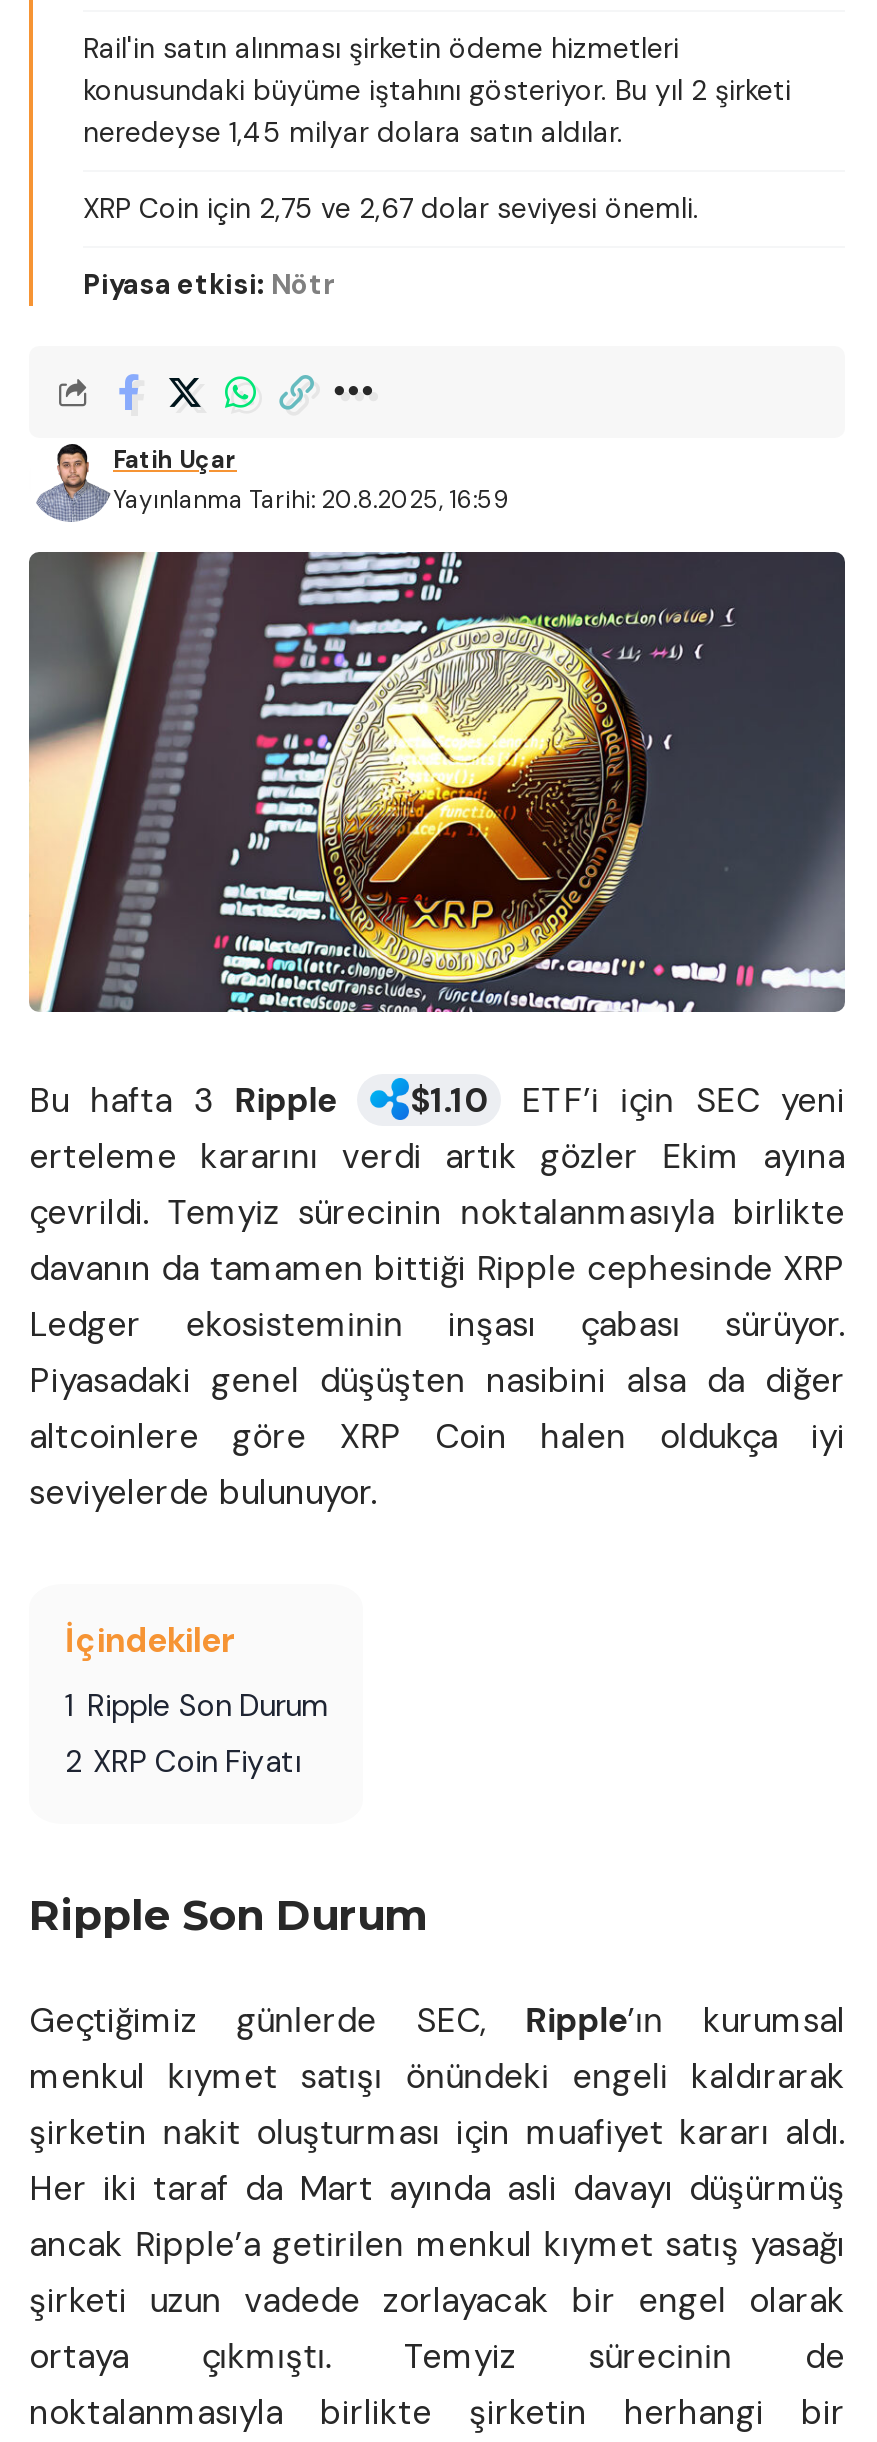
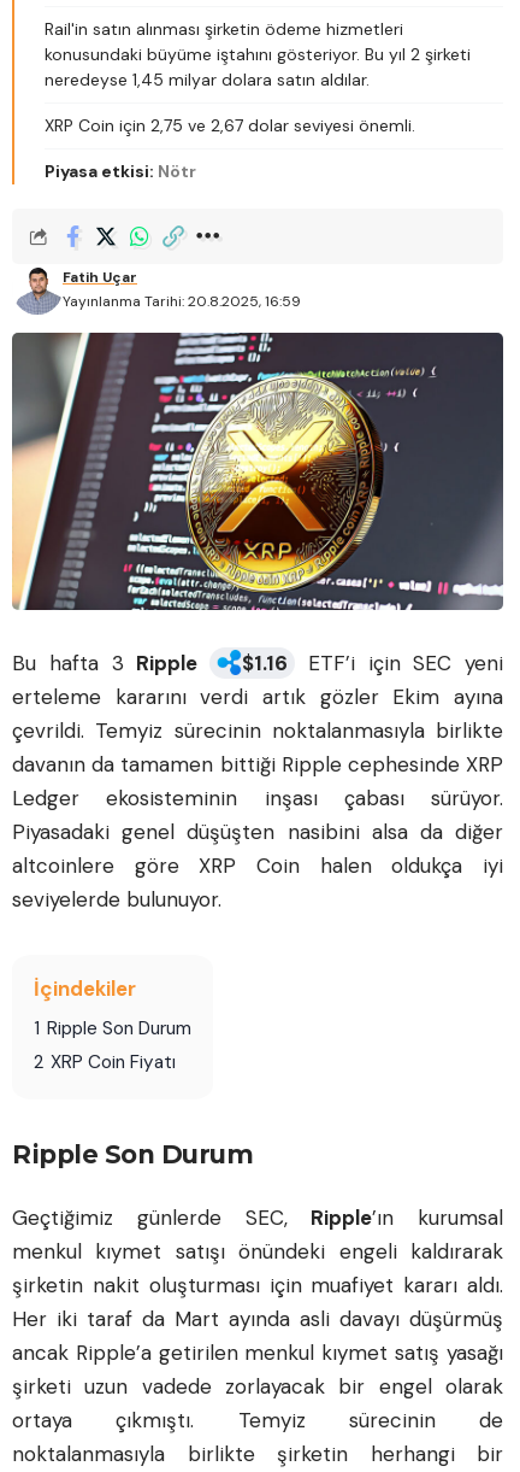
- $1.10 ETF’i için SEC yeni
+ $1.16 ETF’i için SEC yeni
